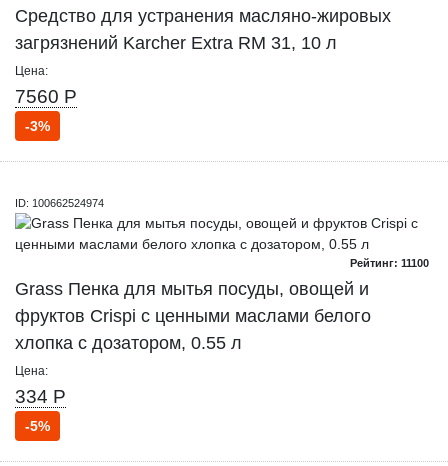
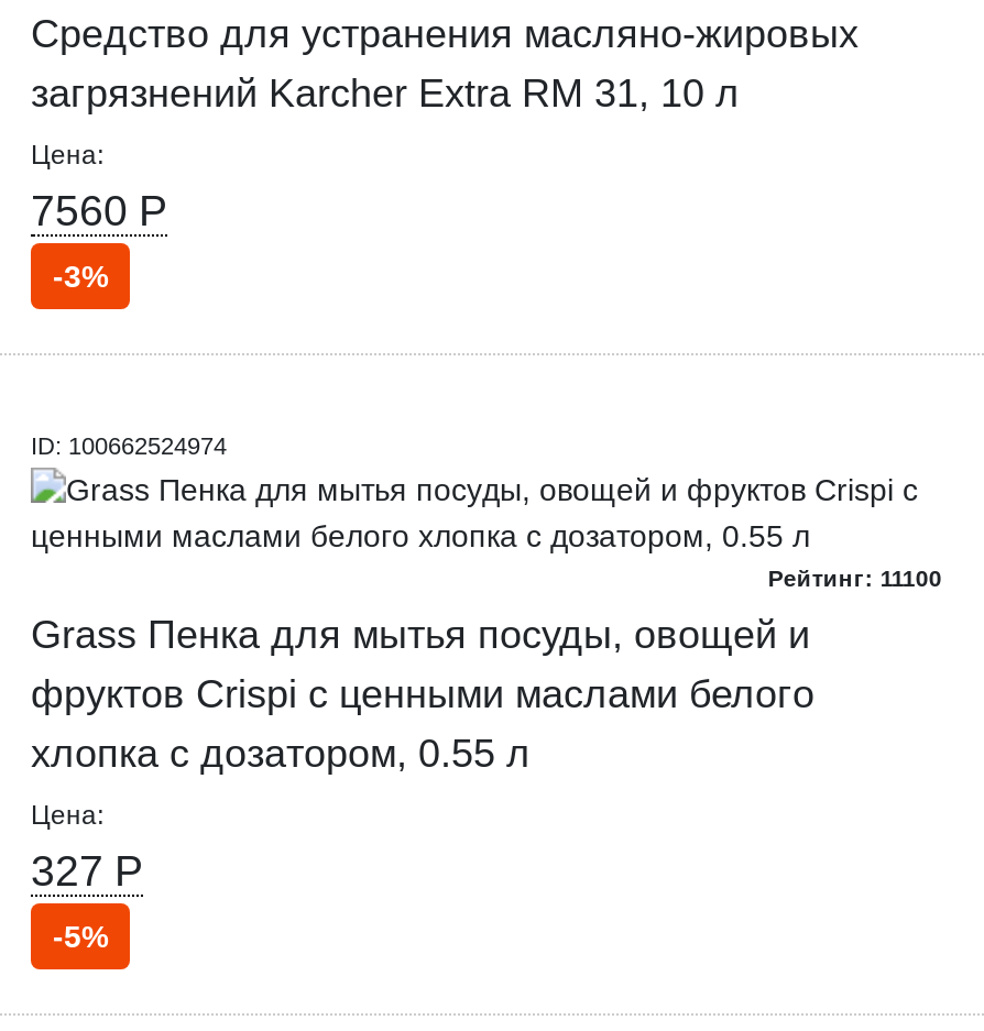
- 334 Р
+ 327 Р
